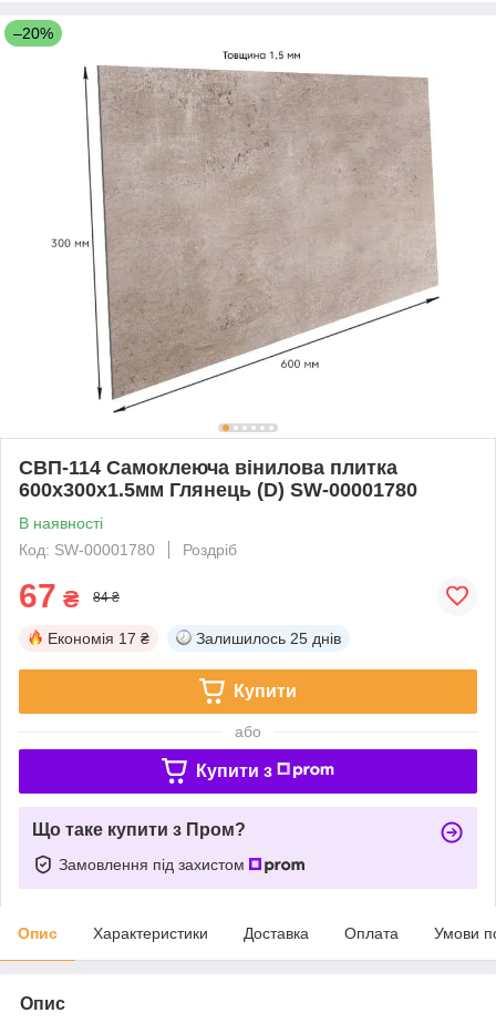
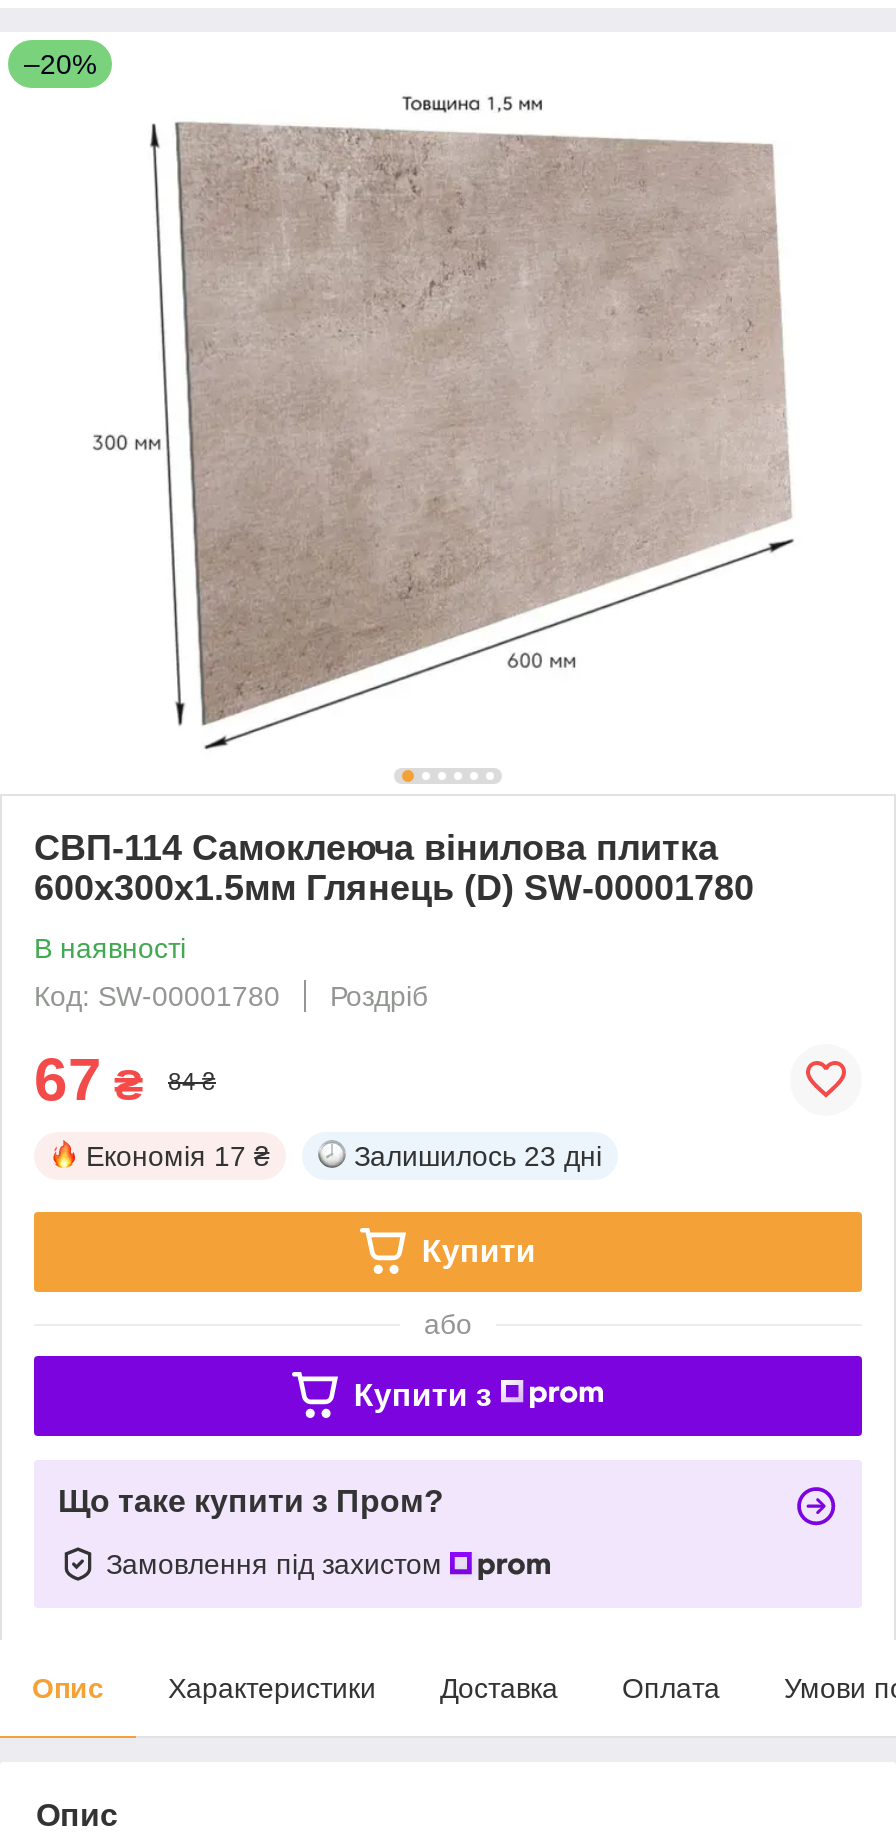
- Залишилось 25 днів
+ Залишилось 23 дні
